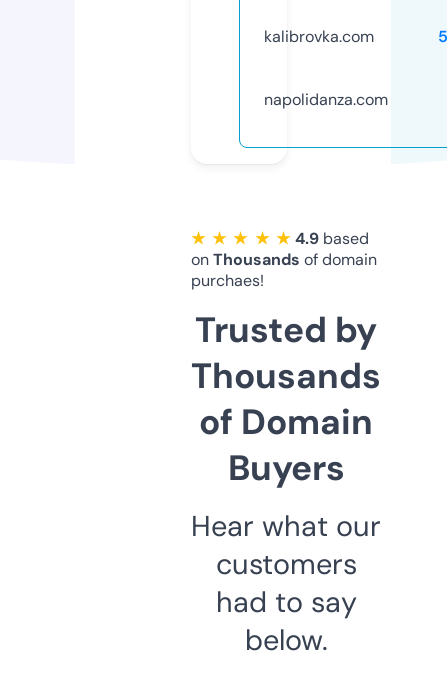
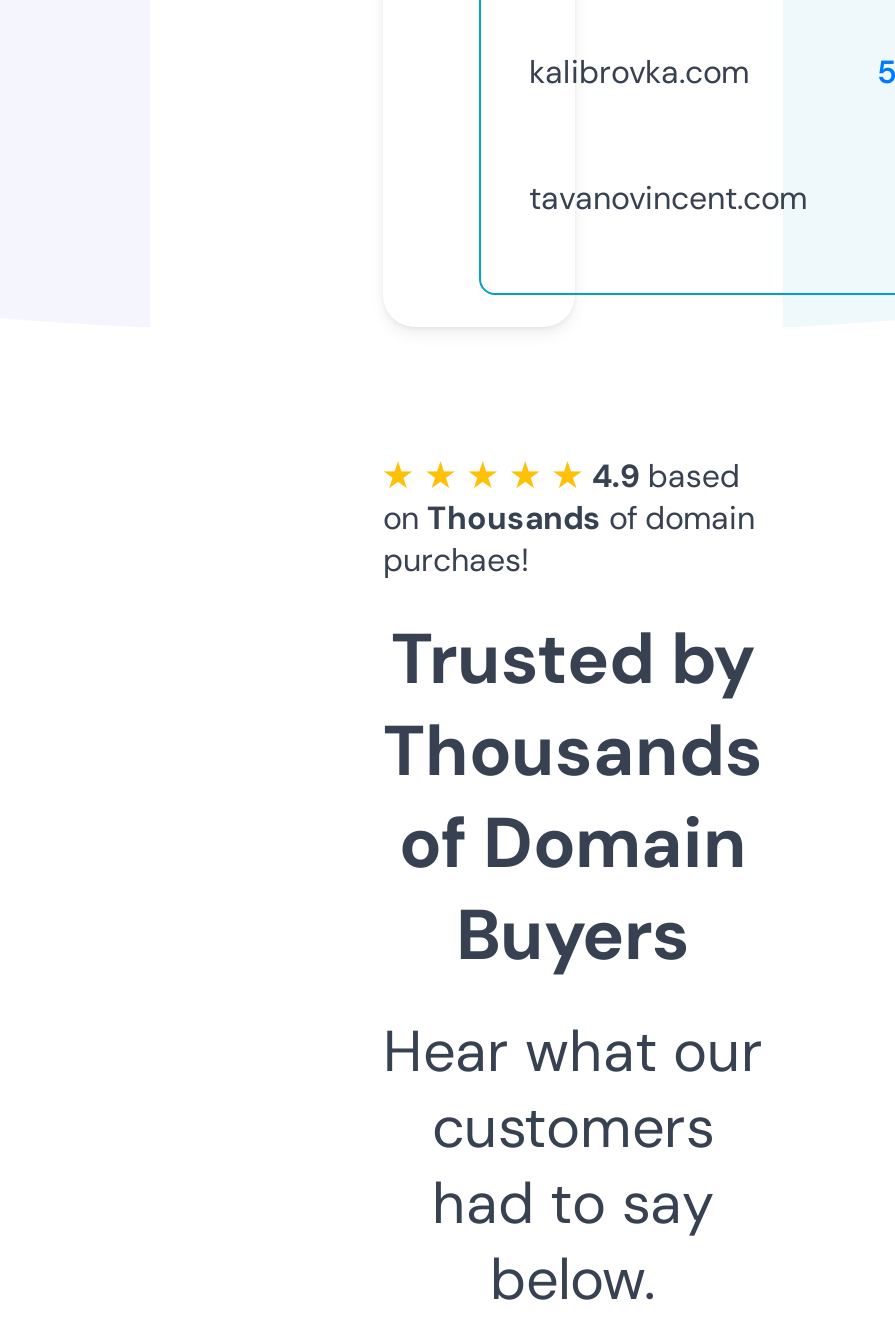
- napolidanza.com
+ tavanovincent.com
